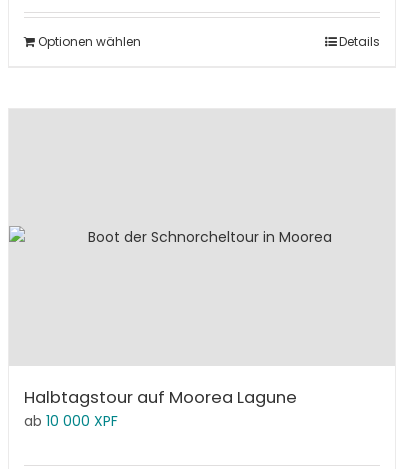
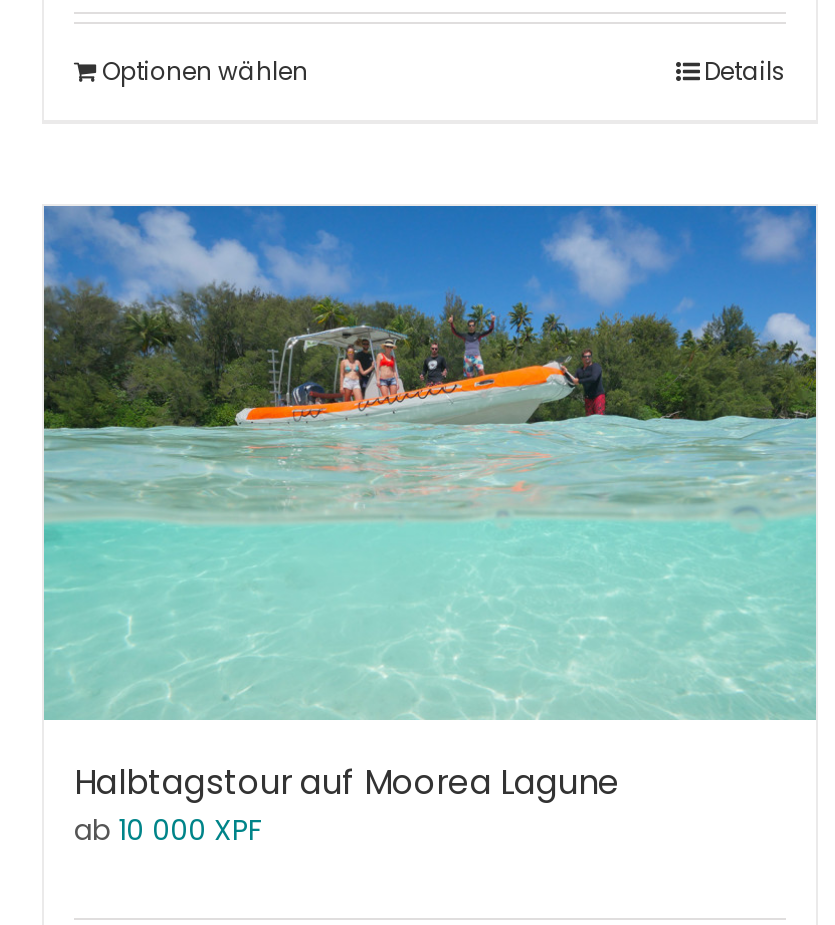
+ [image]
